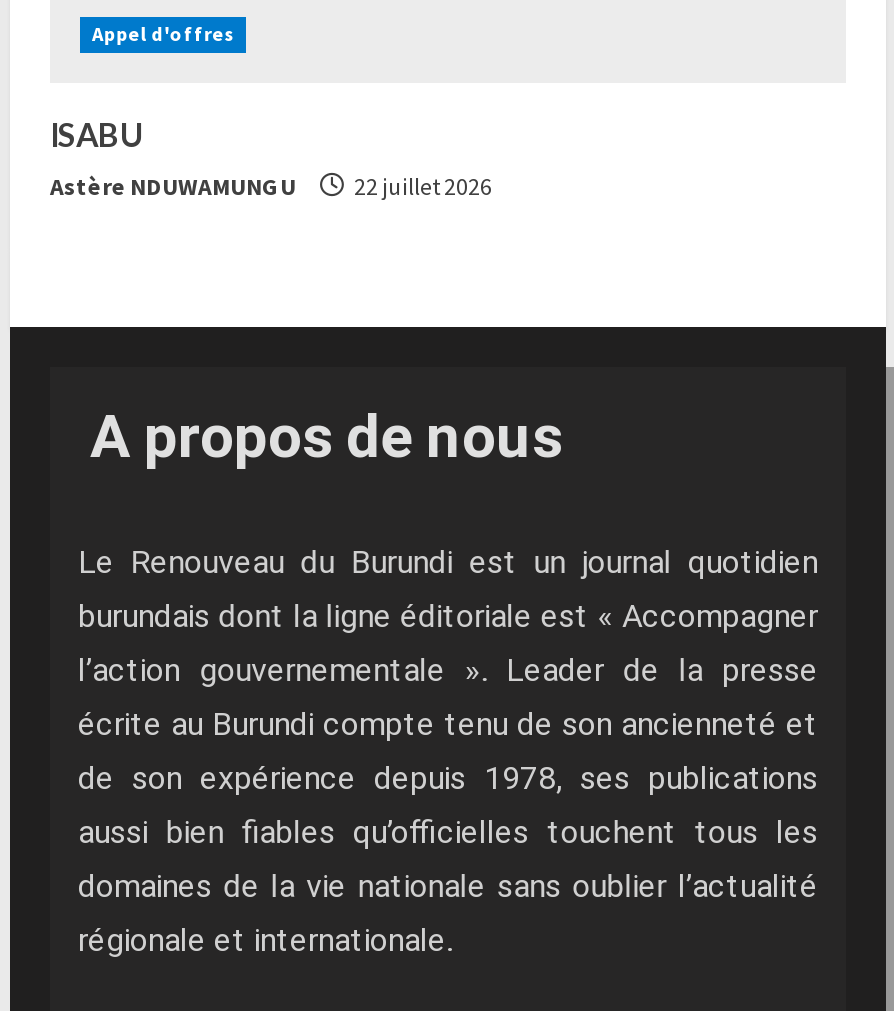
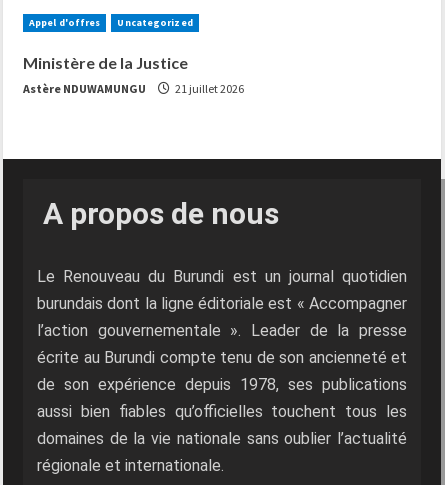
- ISABU
+ Uncategorized
+ Ministère de la Justice

- Astère NDUWAMUNGU 22 juillet 2026
+ Astère NDUWAMUNGU 21 juillet 2026
